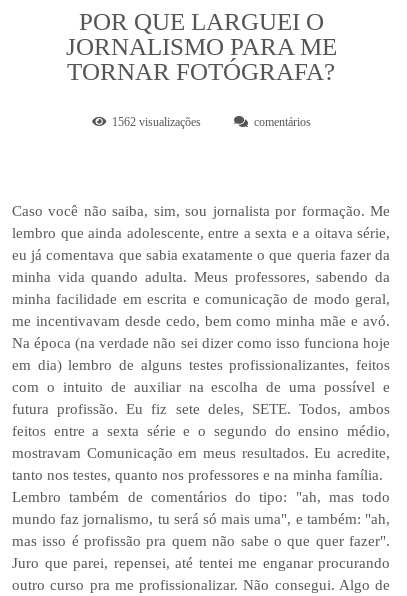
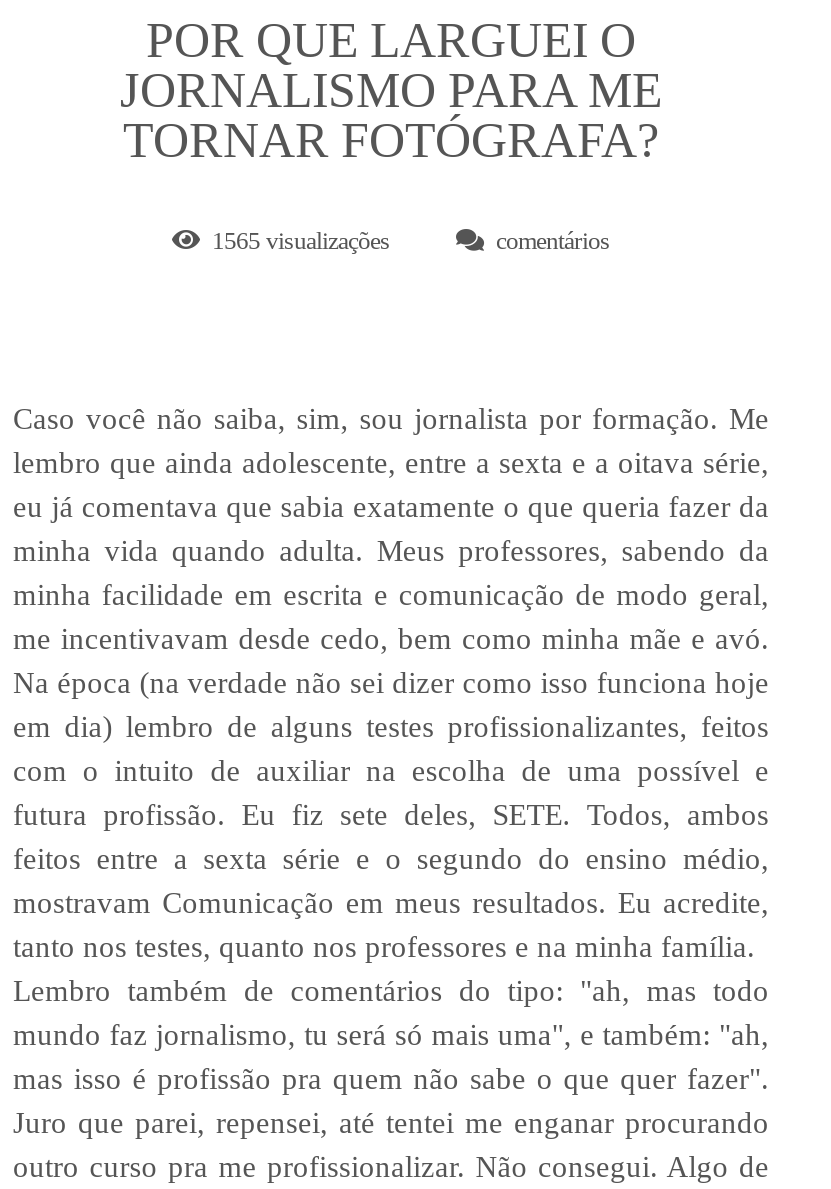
- 1562 visualizações
+ 1565 visualizações
